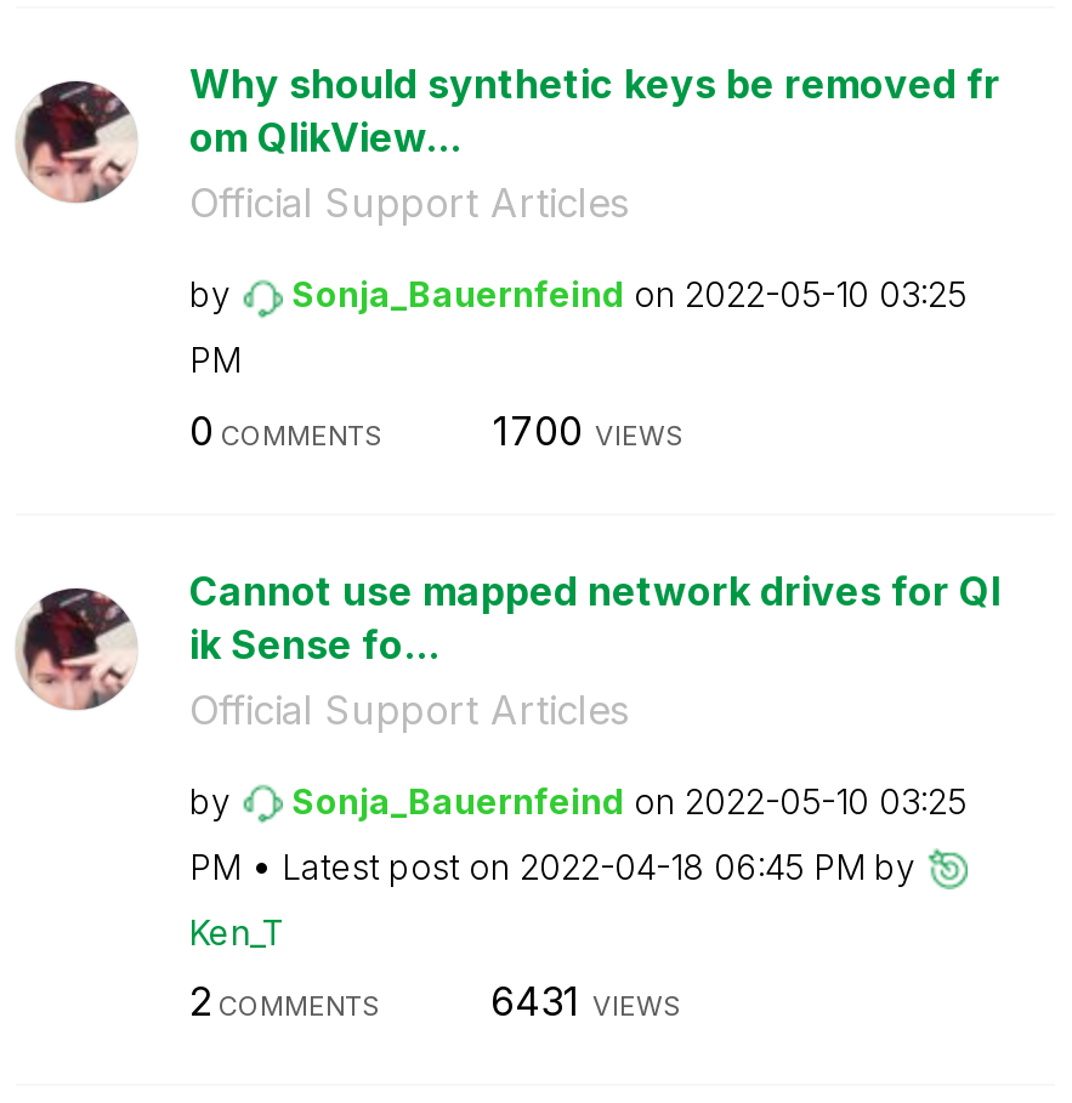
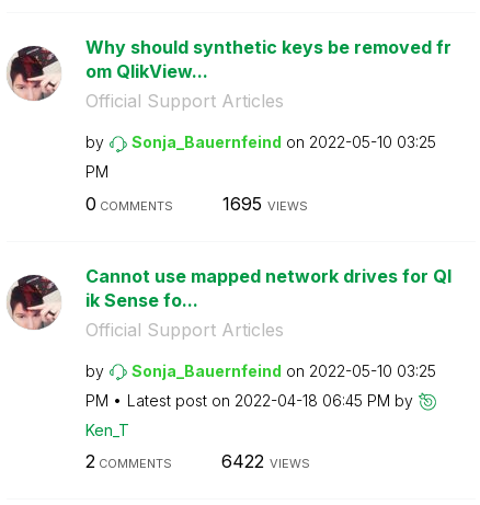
- 1700 VIEWS
+ 1695 VIEWS

- 6431 VIEWS
+ 6422 VIEWS
